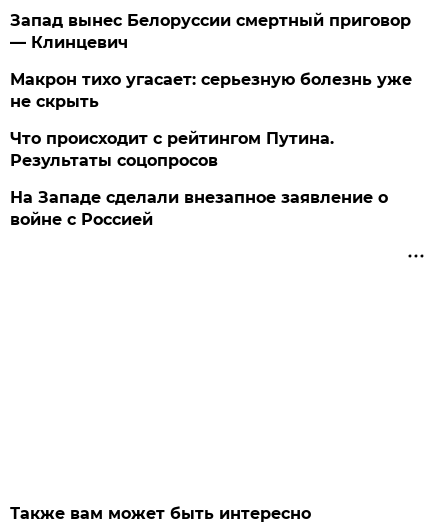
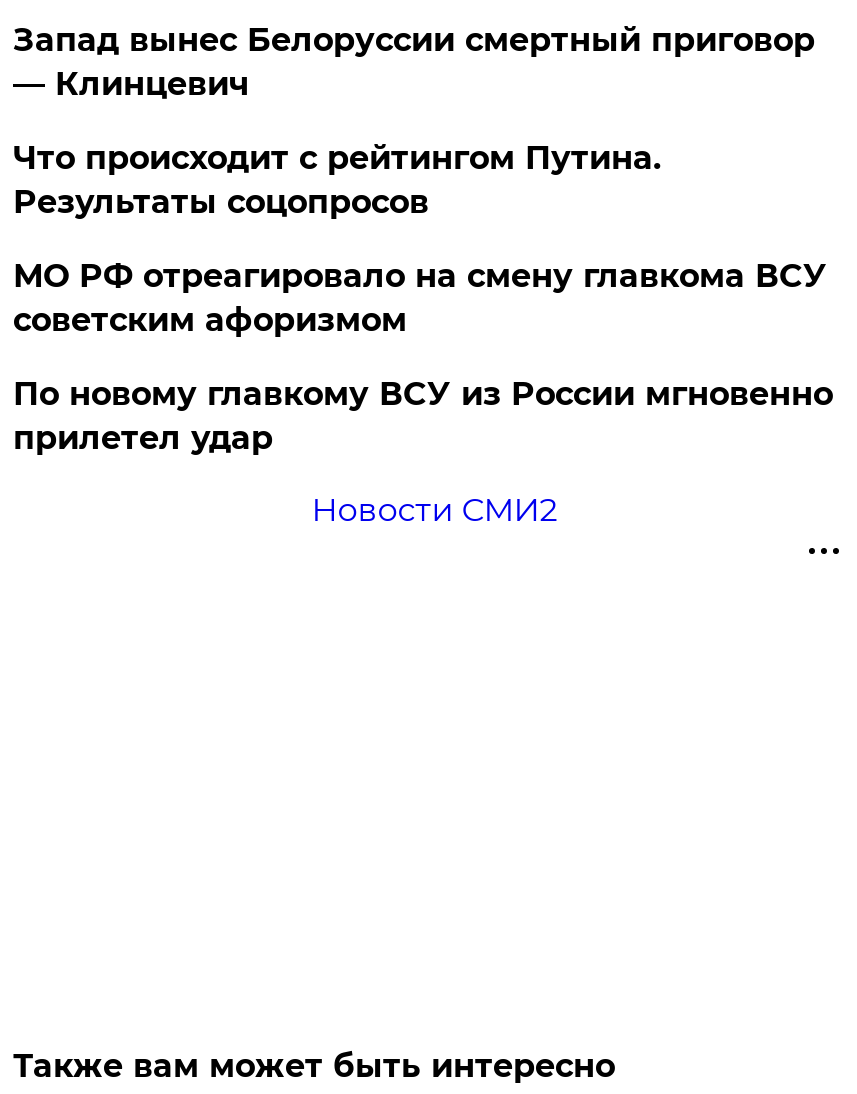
- Макрон тихо угасает: серьезную болезнь уже
- не скрыть

moved up: Что происходит с рейтингом Путина. | Результаты соцопросов

- На Западе сделали внезапное заявление о
- войне с Россией
+ МО РФ отреагировало на смену главкома ВСУ
+ советским афоризмом
+ По новому главкому ВСУ из России мгновенно
+ прилетел удар
+ Новости СМИ2
